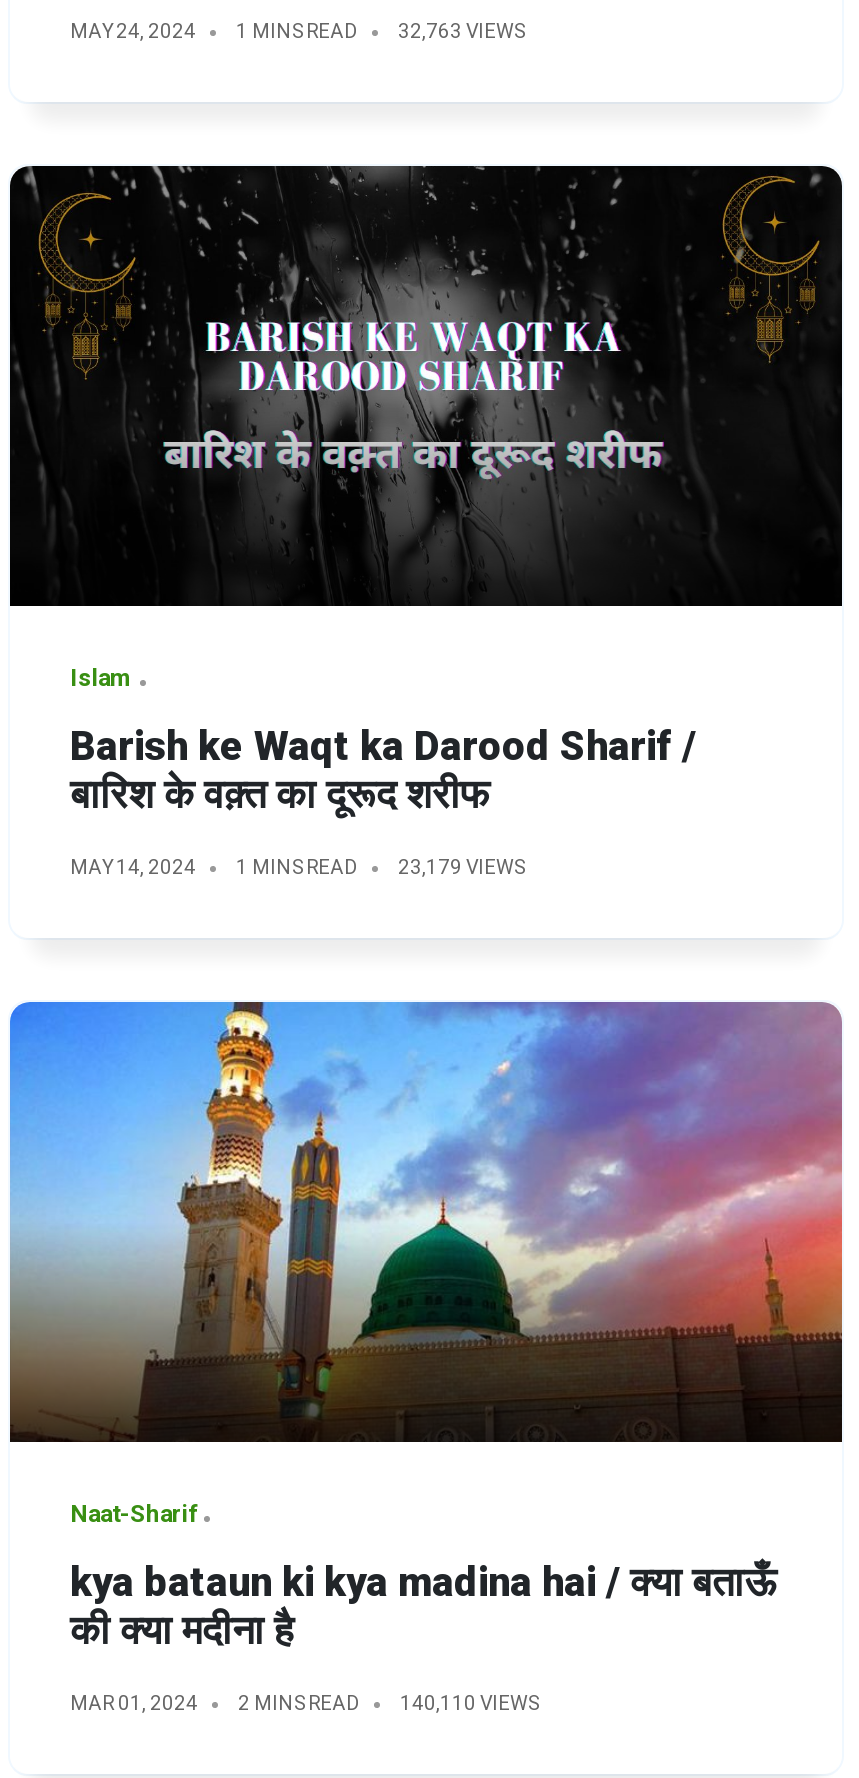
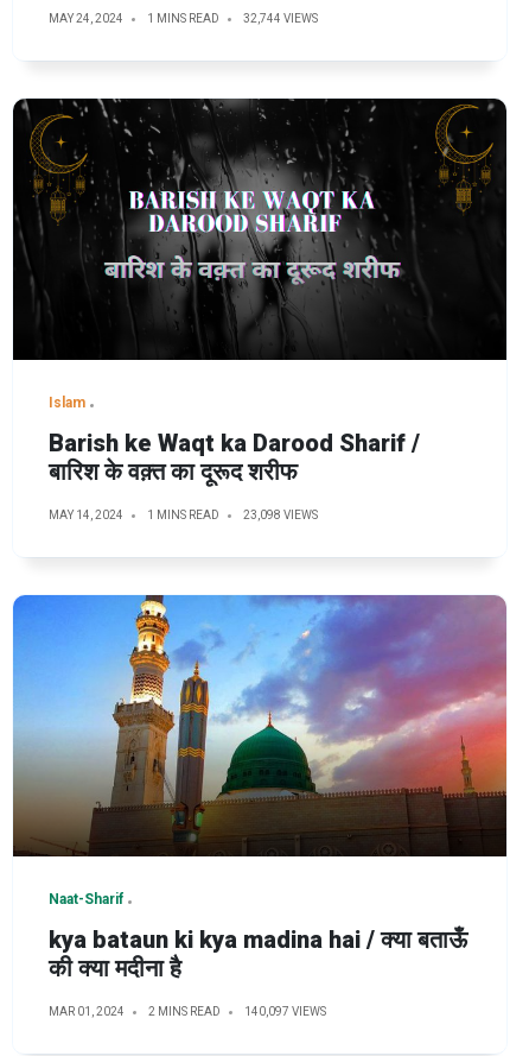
- MAY 24, 2024 1 MINS READ 32,763 VIEWS
+ MAY 24, 2024 1 MINS READ 32,744 VIEWS

- MAY 14, 2024 1 MINS READ 23,179 VIEWS
+ MAY 14, 2024 1 MINS READ 23,098 VIEWS

- MAR 01, 2024 2 MINS READ 140,110 VIEWS
+ MAR 01, 2024 2 MINS READ 140,097 VIEWS
